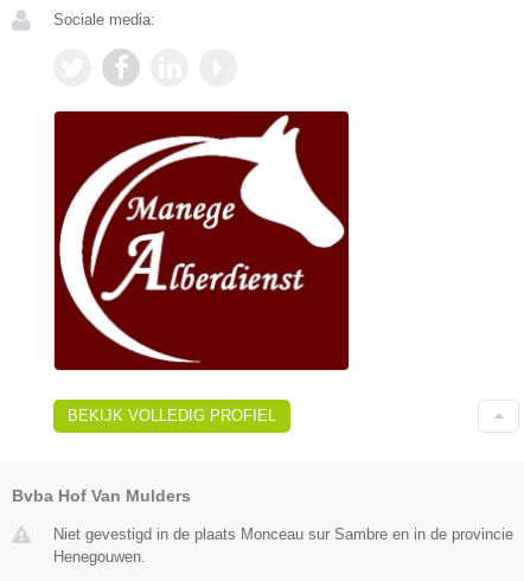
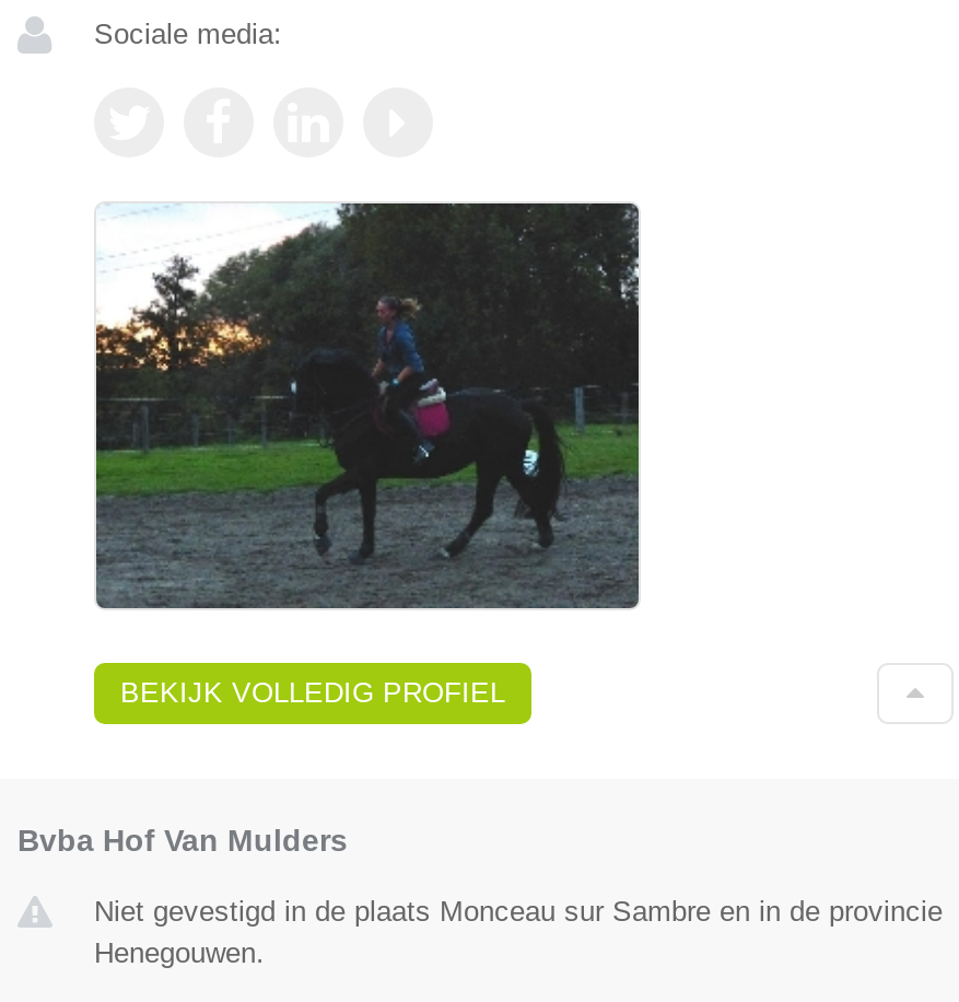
- [image]
+ [image]
